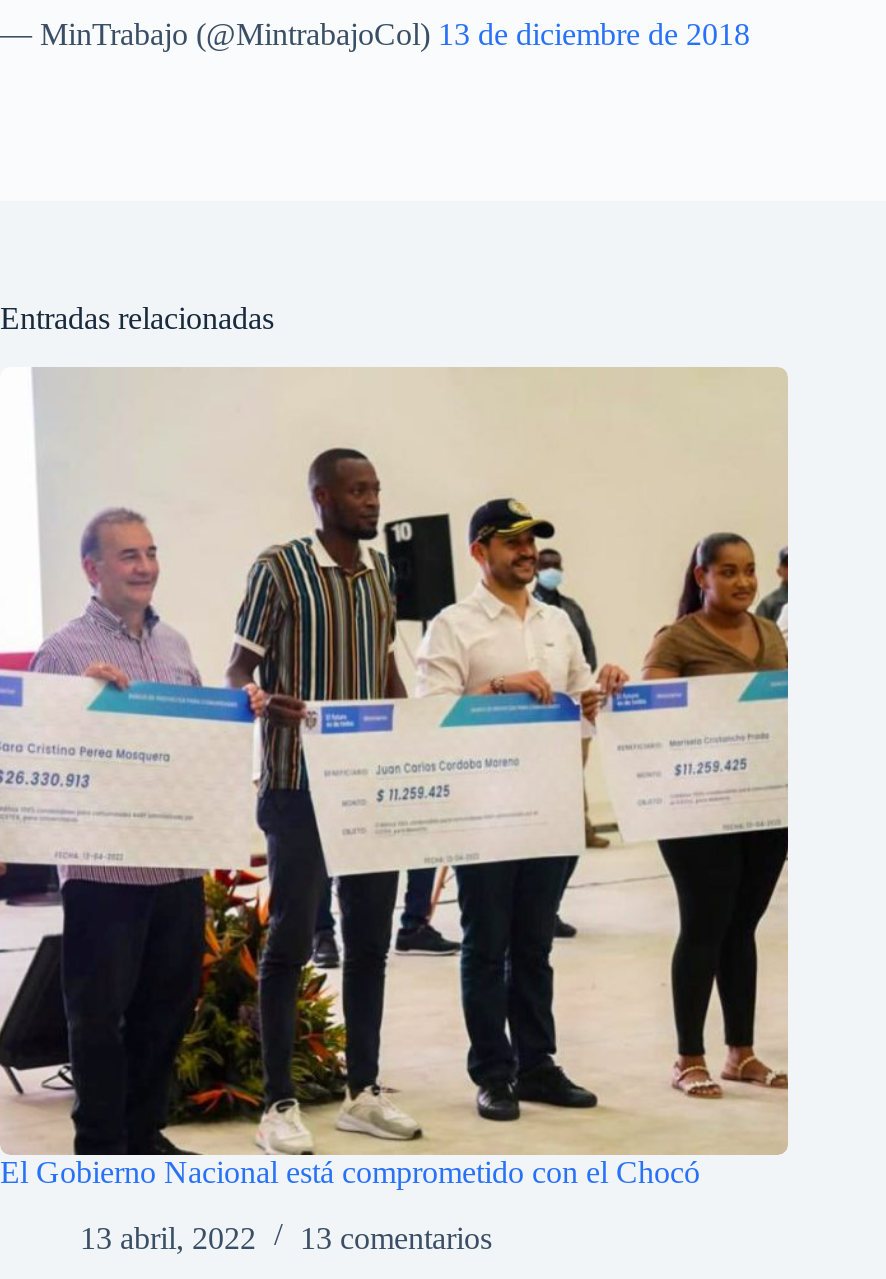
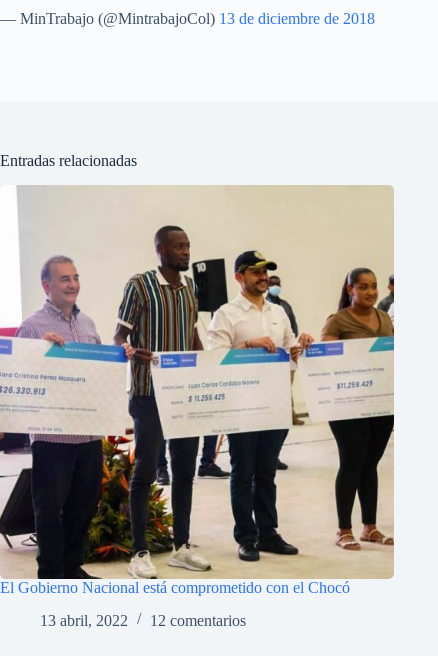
- 13 abril, 2022 13 comentarios
+ 13 abril, 2022 12 comentarios
